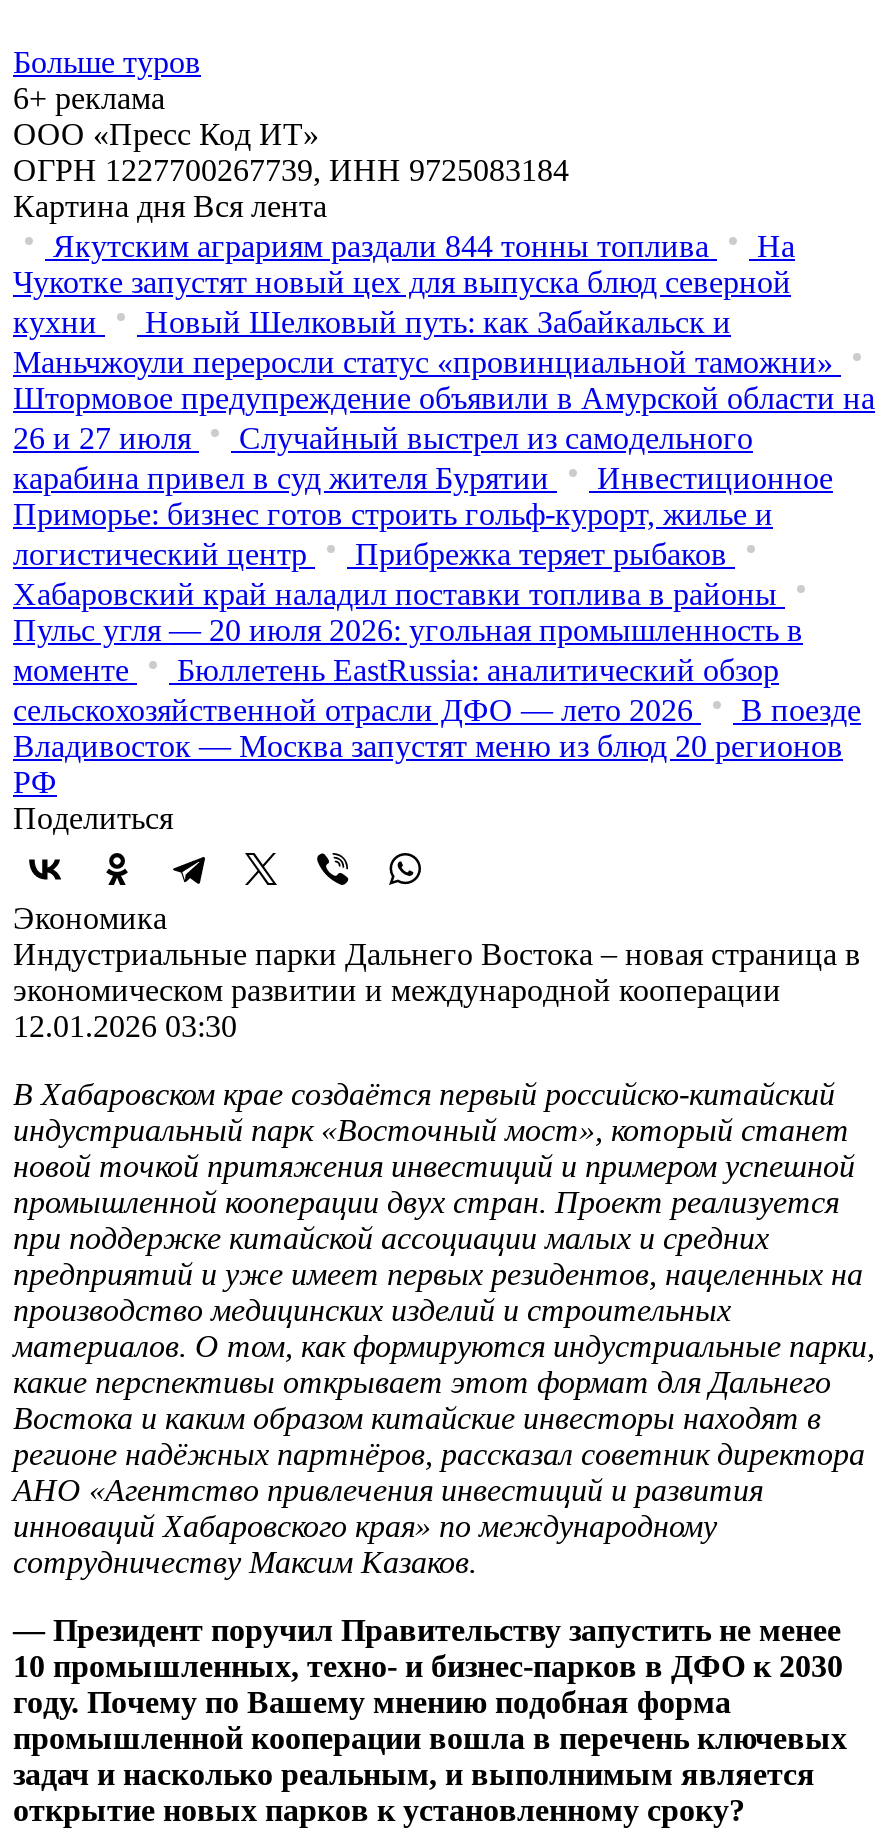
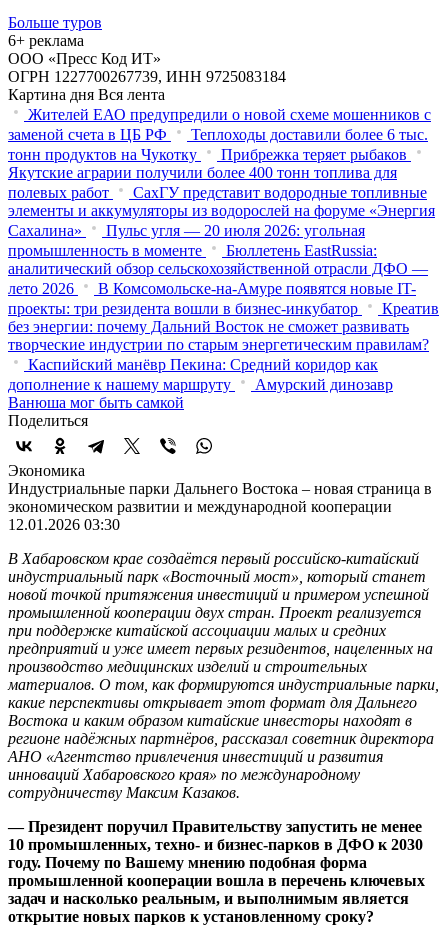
- Якутским аграриям раздали 844 тонны топлива
- На
- Чукотке запустят новый цех для выпуска блюд северной
- кухни
- Новый Шелковый путь: как Забайкальск и
- Маньчжоули переросли статус «провинциальной таможни»
- Штормовое предупреждение объявили в Амурской области на
- 26 и 27 июля
- Случайный выстрел из самодельного
- карабина привел в суд жителя Бурятии
- Инвестиционное
- Приморье: бизнес готов строить гольф-курорт, жилье и
- логистический центр
+ Жителей ЕАО предупредили о новой схеме мошенников с
+ заменой счета в ЦБ РФ
+ Теплоходы доставили более 6 тыс.
+ тонн продуктов на Чукотку

moved up: Прибрежка теряет рыбаков

- Хабаровский край наладил поставки топлива в районы
- Пульс угля — 20 июля 2026: угольная промышленность в
- моменте
- Бюллетень EastRussia: аналитический обзор
- сельскохозяйственной отрасли ДФО — лето 2026
- В поезде
- Владивосток — Москва запустят меню из блюд 20 регионов
- РФ
+ Якутские аграрии получили более 400 тонн топлива для
+ полевых работ
+ СахГУ представит водородные топливные
+ элементы и аккумуляторы из водорослей на форуме «Энергия
+ Сахалина»
+ Пульс угля — 20 июля 2026: угольная
+ промышленность в моменте
+ Бюллетень EastRussia:
+ аналитический обзор сельскохозяйственной отрасли ДФО —
+ лето 2026
+ В Комсомольске-на-Амуре появятся новые IT-
+ проекты: три резидента вошли в бизнес-инкубатор
+ Креатив
+ без энергии: почему Дальний Восток не сможет развивать
+ творческие индустрии по старым энергетическим правилам?
+ Каспийский манёвр Пекина: Средний коридор как
+ дополнение к нашему маршруту
+ Амурский динозавр
+ Ванюша мог быть самкой
